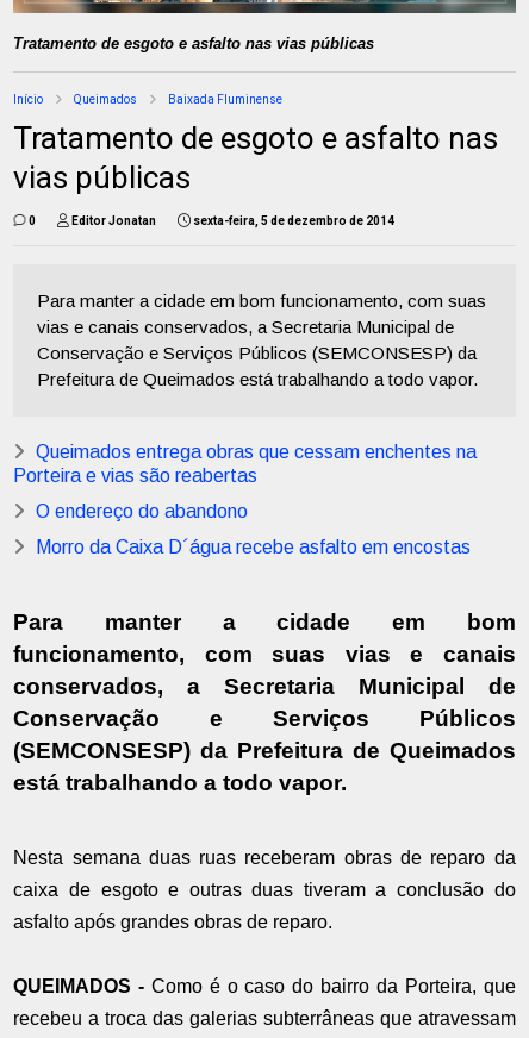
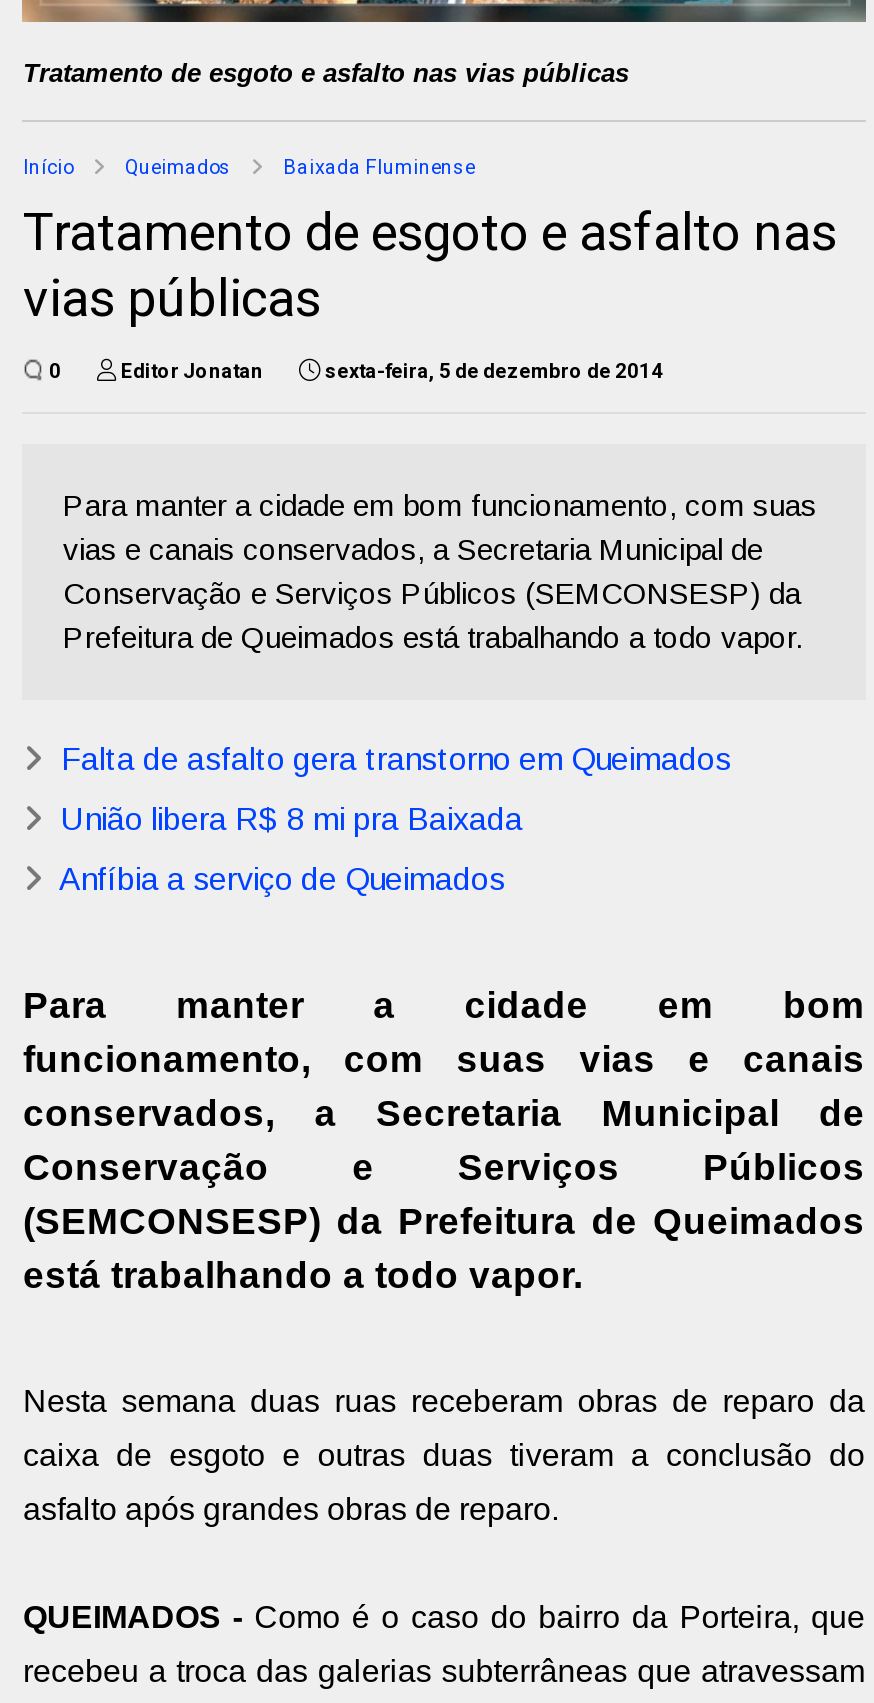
- Queimados entrega obras que cessam enchentes na
- Porteira e vias são reabertas
+ Falta de asfalto gera transtorno em Queimados

- O endereço do abandono
+ União libera R$ 8 mi pra Baixada

- Morro da Caixa D´água recebe asfalto em encostas
+ Anfíbia a serviço de Queimados
